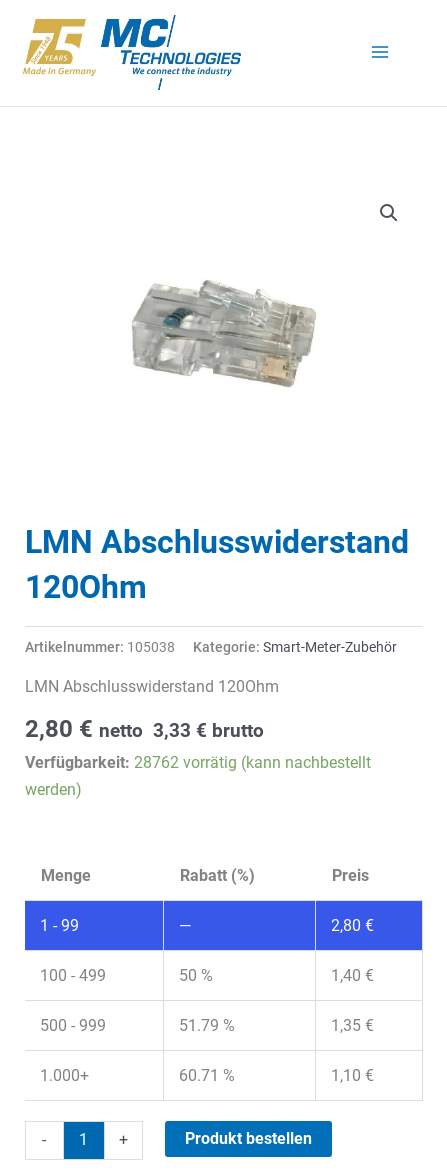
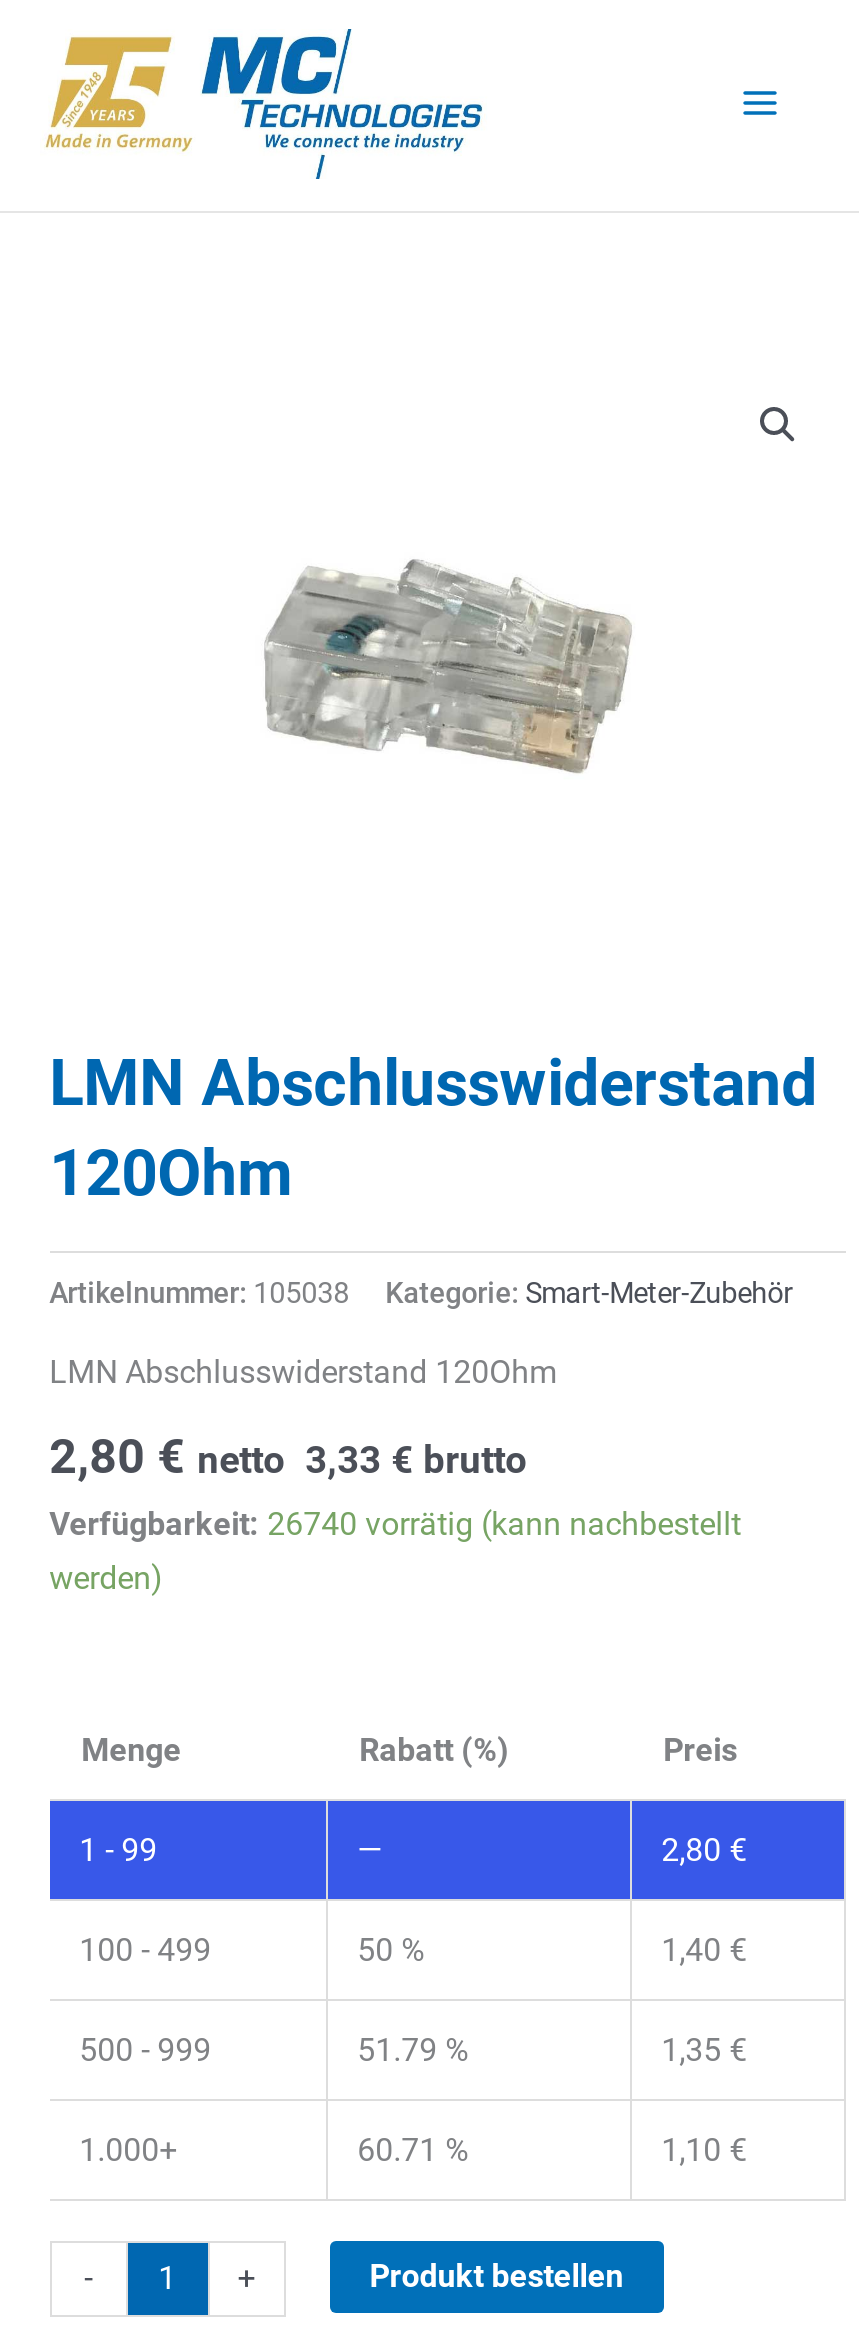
- Verfügbarkeit: 28762 vorrätig (kann nachbestellt
+ Verfügbarkeit: 26740 vorrätig (kann nachbestellt
